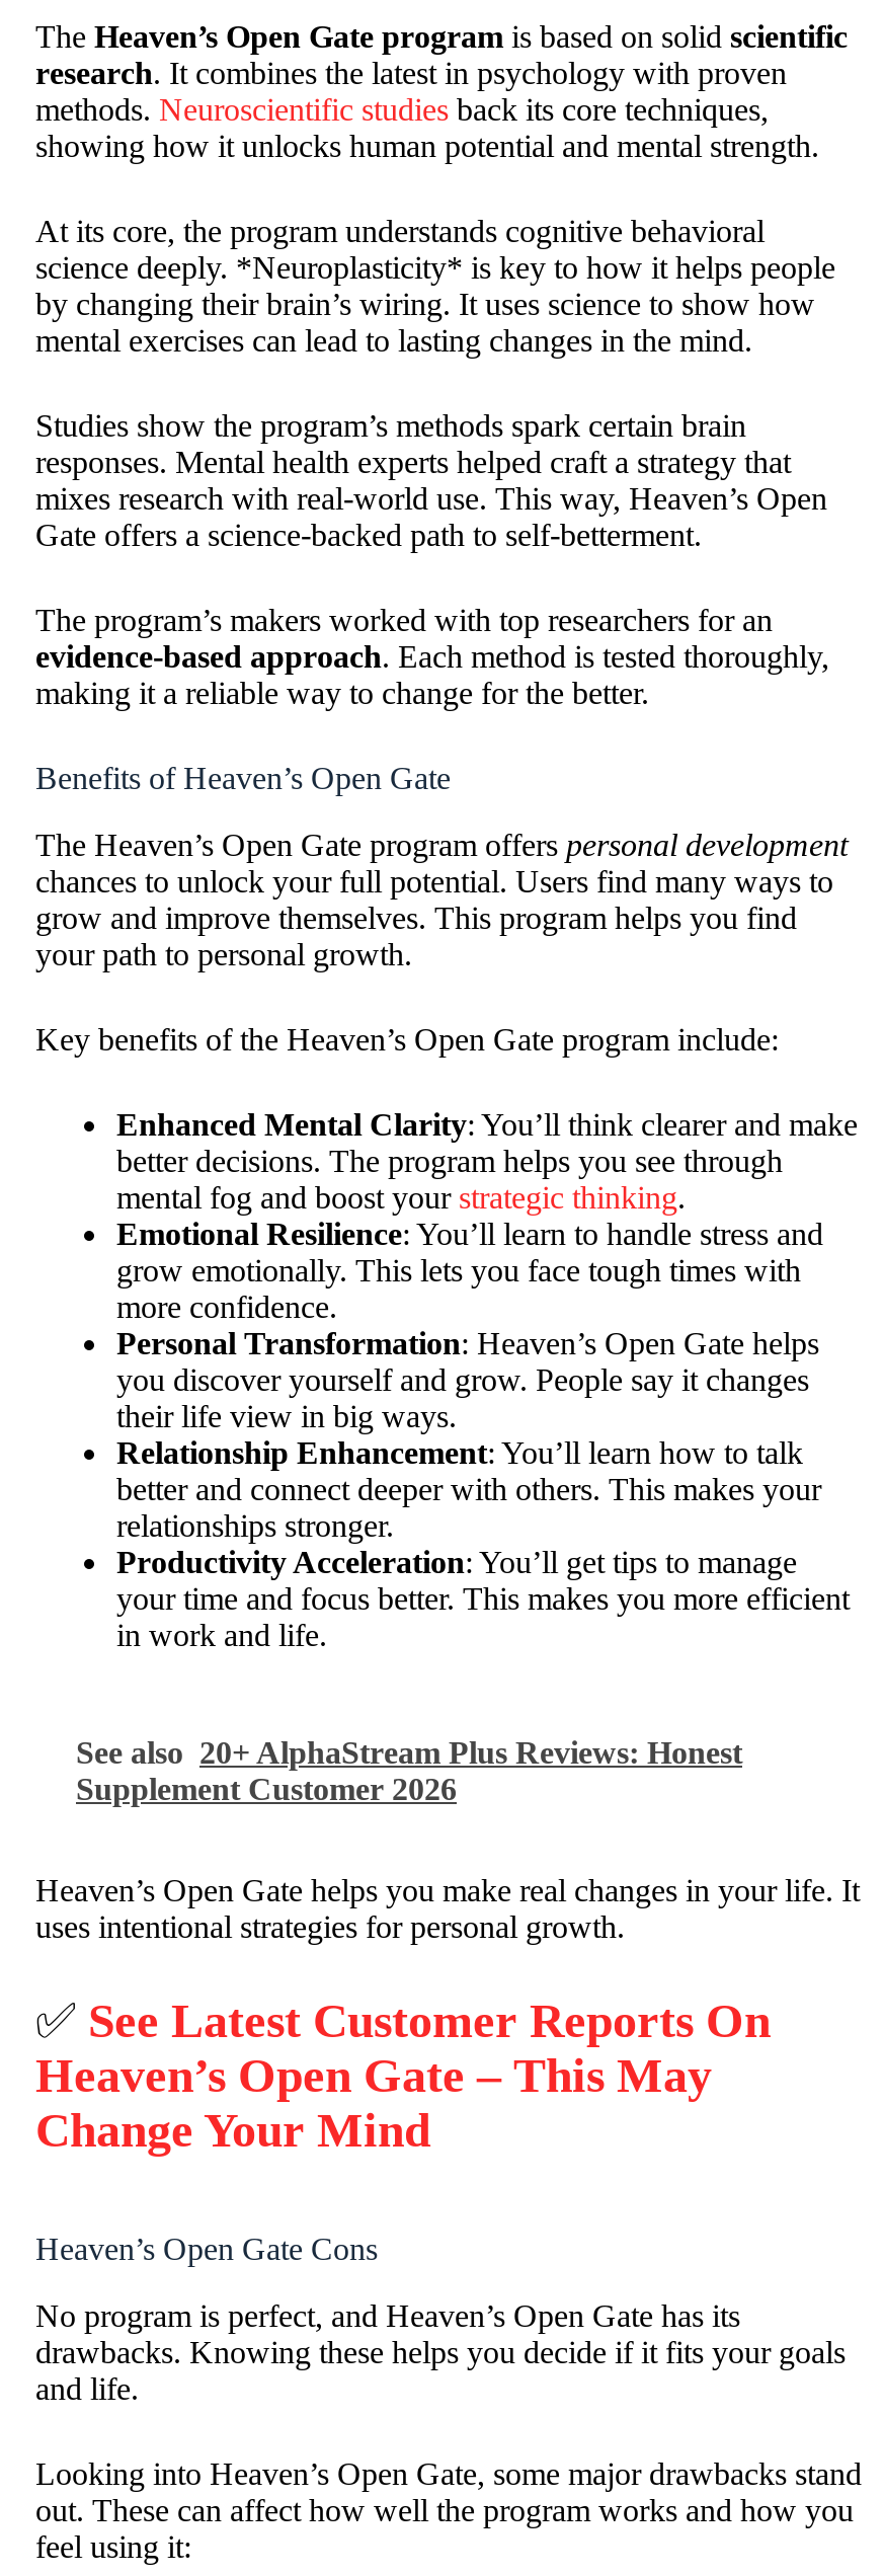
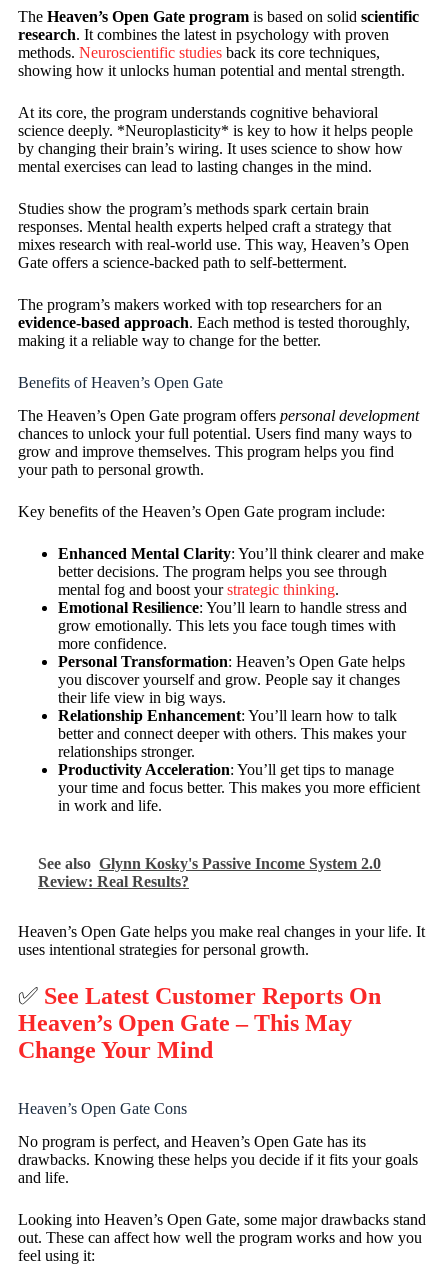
- See also 20+ AlphaStream Plus Reviews: Honest
- Supplement Customer 2026
+ See also Glynn Kosky's Passive Income System 2.0
+ Review: Real Results?
